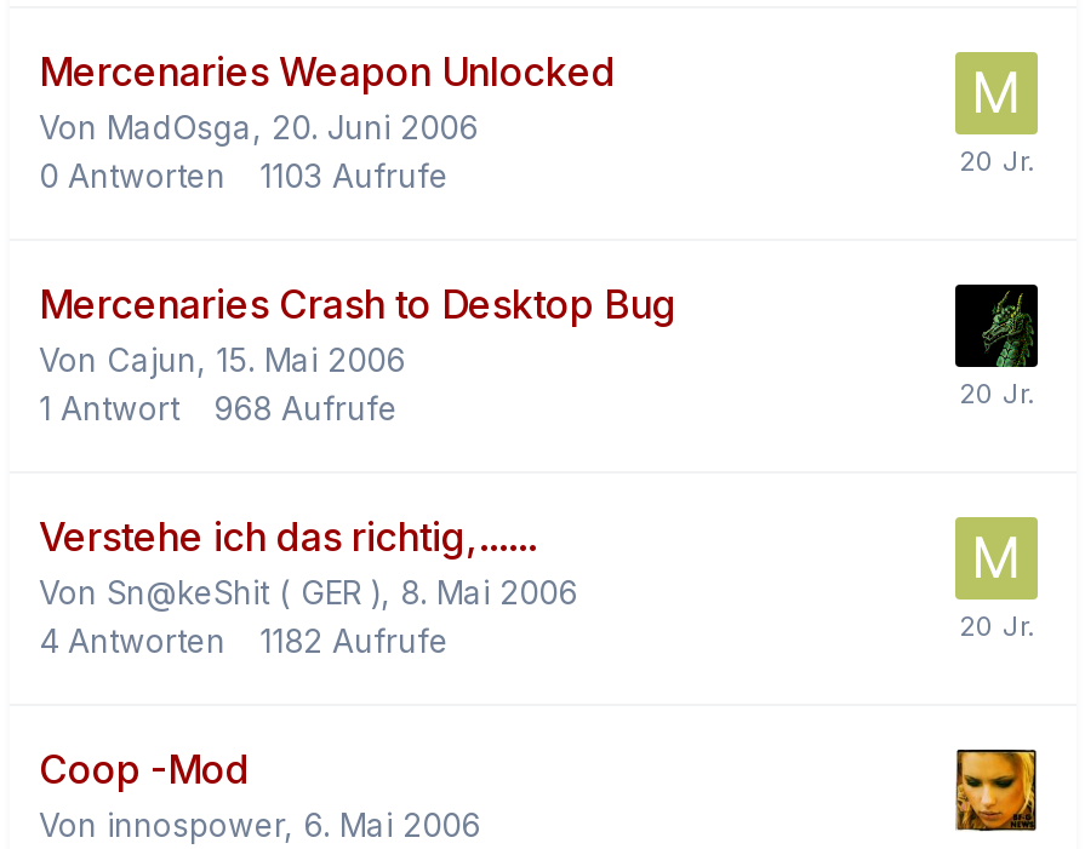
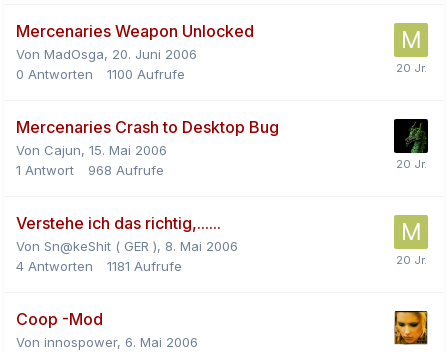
- 0 Antworten 1103 Aufrufe
+ 0 Antworten 1100 Aufrufe

- 4 Antworten 1182 Aufrufe
+ 4 Antworten 1181 Aufrufe
